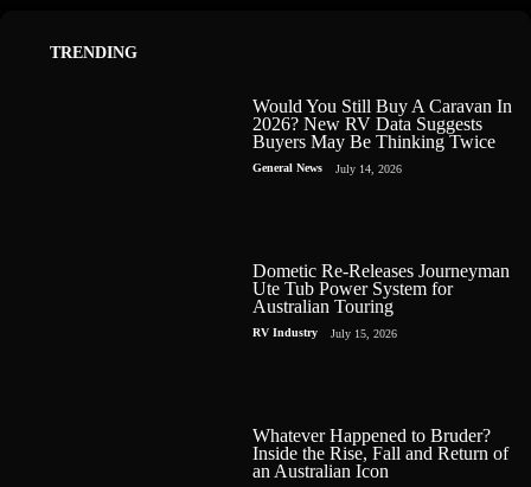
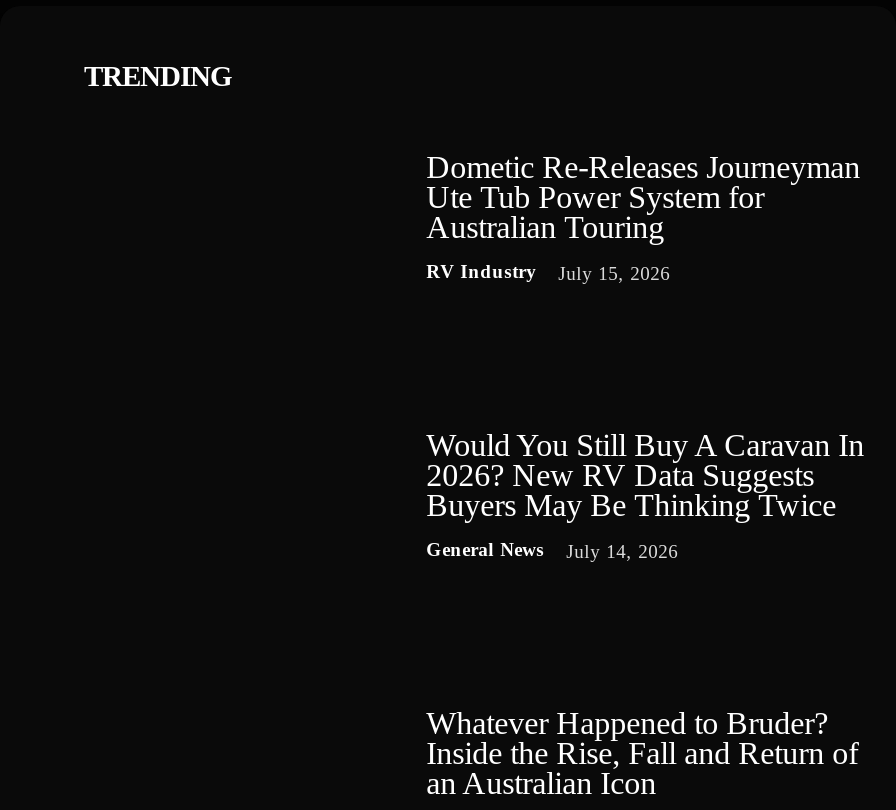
moved down: Would You Still Buy A Caravan In | 2026? New RV Data Suggests | Buyers May Be Thinking Twice | General News | July 14, 2026

moved up: Dometic Re-Releases Journeyman | Ute Tub Power System for | Australian Touring | RV Industry | July 15, 2026
